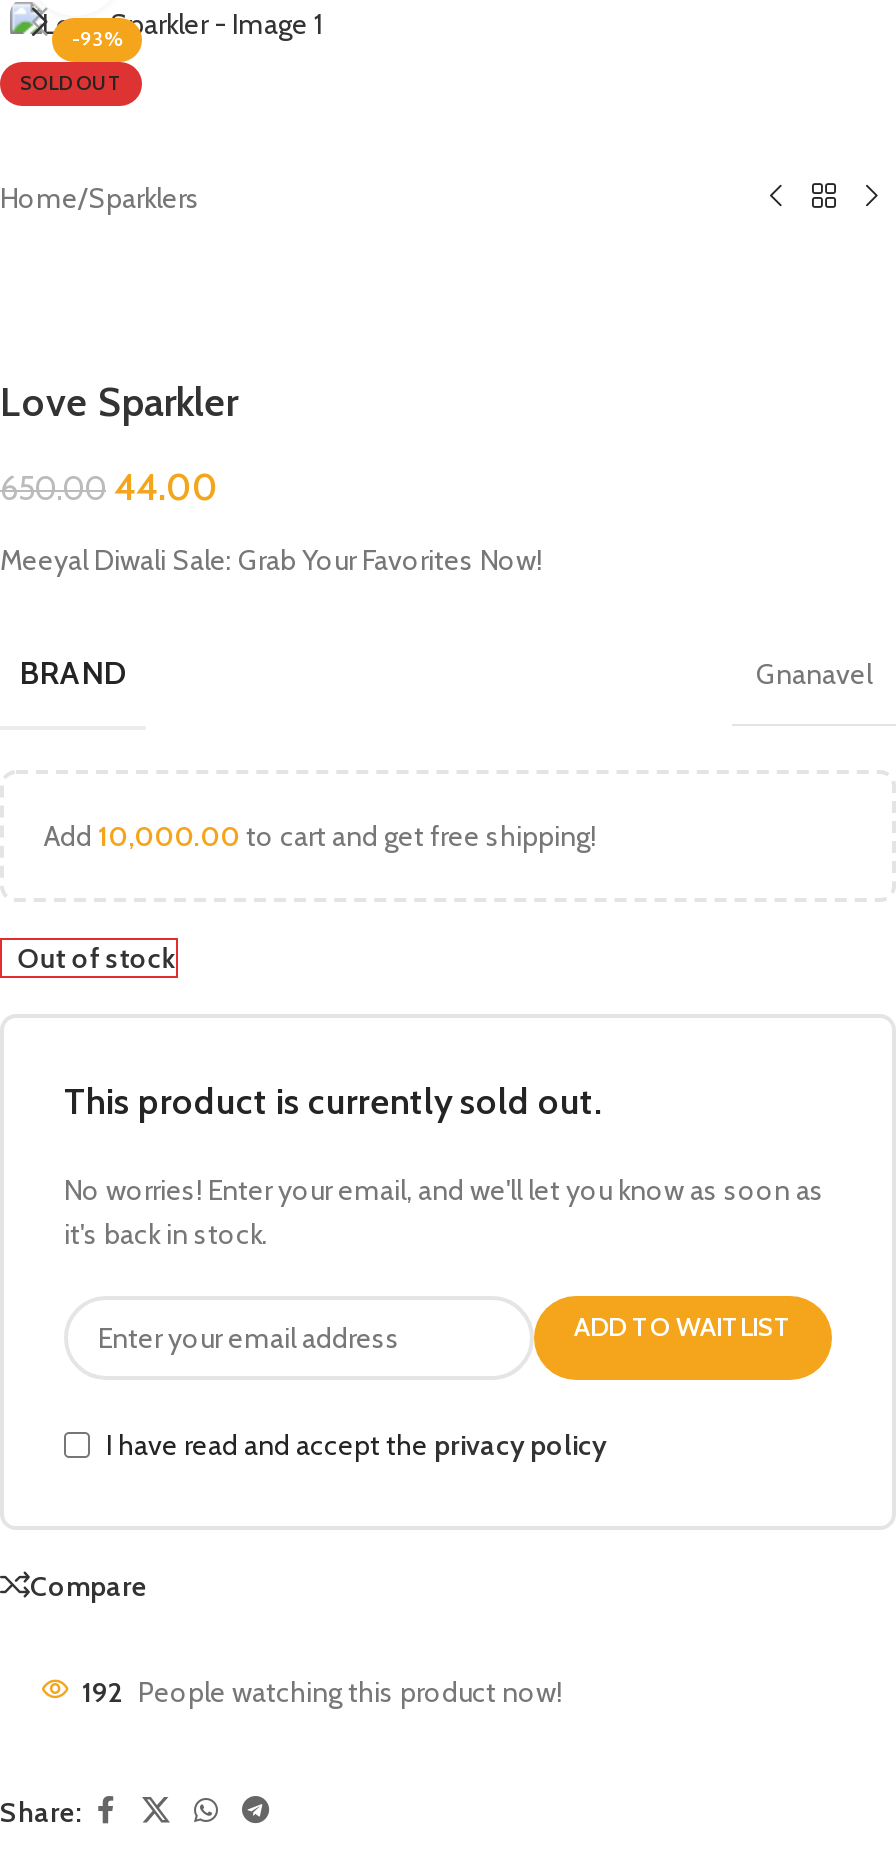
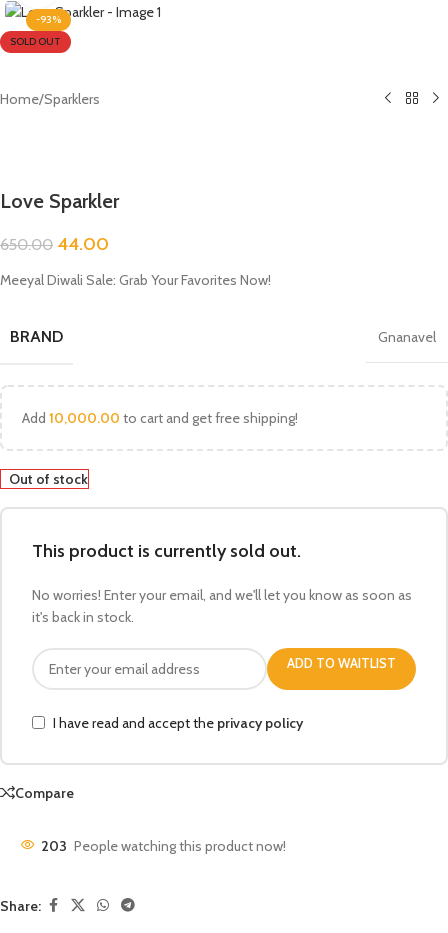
- 192 People watching this product now!
+ 203 People watching this product now!
